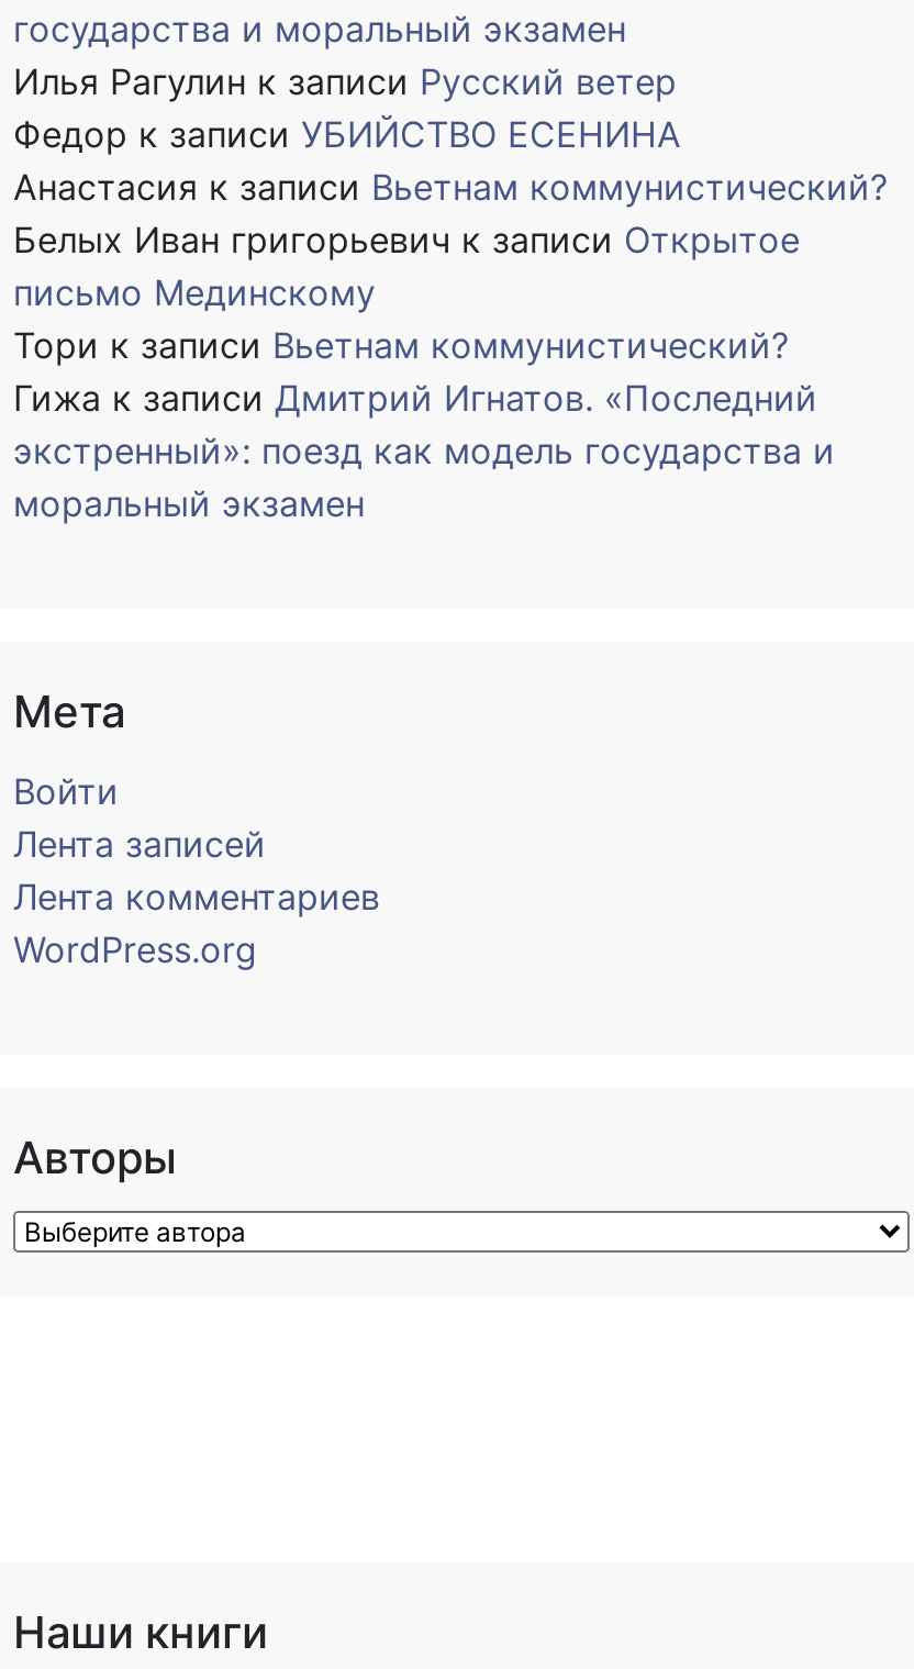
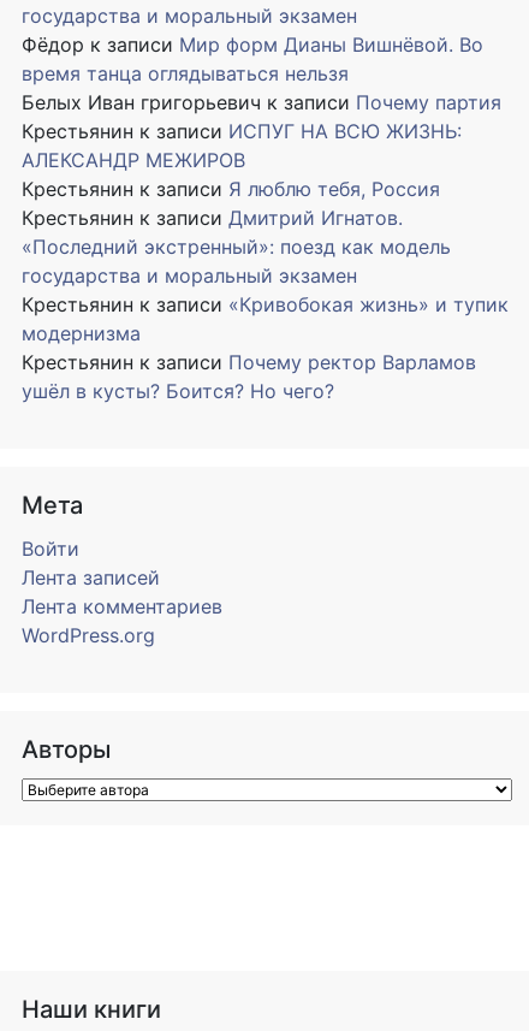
- Илья Рагулин к записи Русский ветер
- Федор к записи УБИЙСТВО ЕСЕНИНА
- Анастасия к записи Вьетнам коммунистический?
- Белых Иван григорьевич к записи Открытое
- письмо Мединскому
- Тори к записи Вьетнам коммунистический?
- Гижа к записи Дмитрий Игнатов. «Последний
- экстренный»: поезд как модель государства и
- моральный экзамен
+ Фёдор к записи Мир форм Дианы Вишнёвой. Во
+ время танца оглядываться нельзя
+ Белых Иван григорьевич к записи Почему партия
+ Крестьянин к записи ИСПУГ НА ВСЮ ЖИЗНЬ:
+ АЛЕКСАНДР МЕЖИРОВ
+ Крестьянин к записи Я люблю тебя, Россия
+ Крестьянин к записи Дмитрий Игнатов.
+ «Последний экстренный»: поезд как модель
+ государства и моральный экзамен
+ Крестьянин к записи «Кривобокая жизнь» и тупик
+ модернизма
+ Крестьянин к записи Почему ректор Варламов
+ ушёл в кусты? Боится? Но чего?
